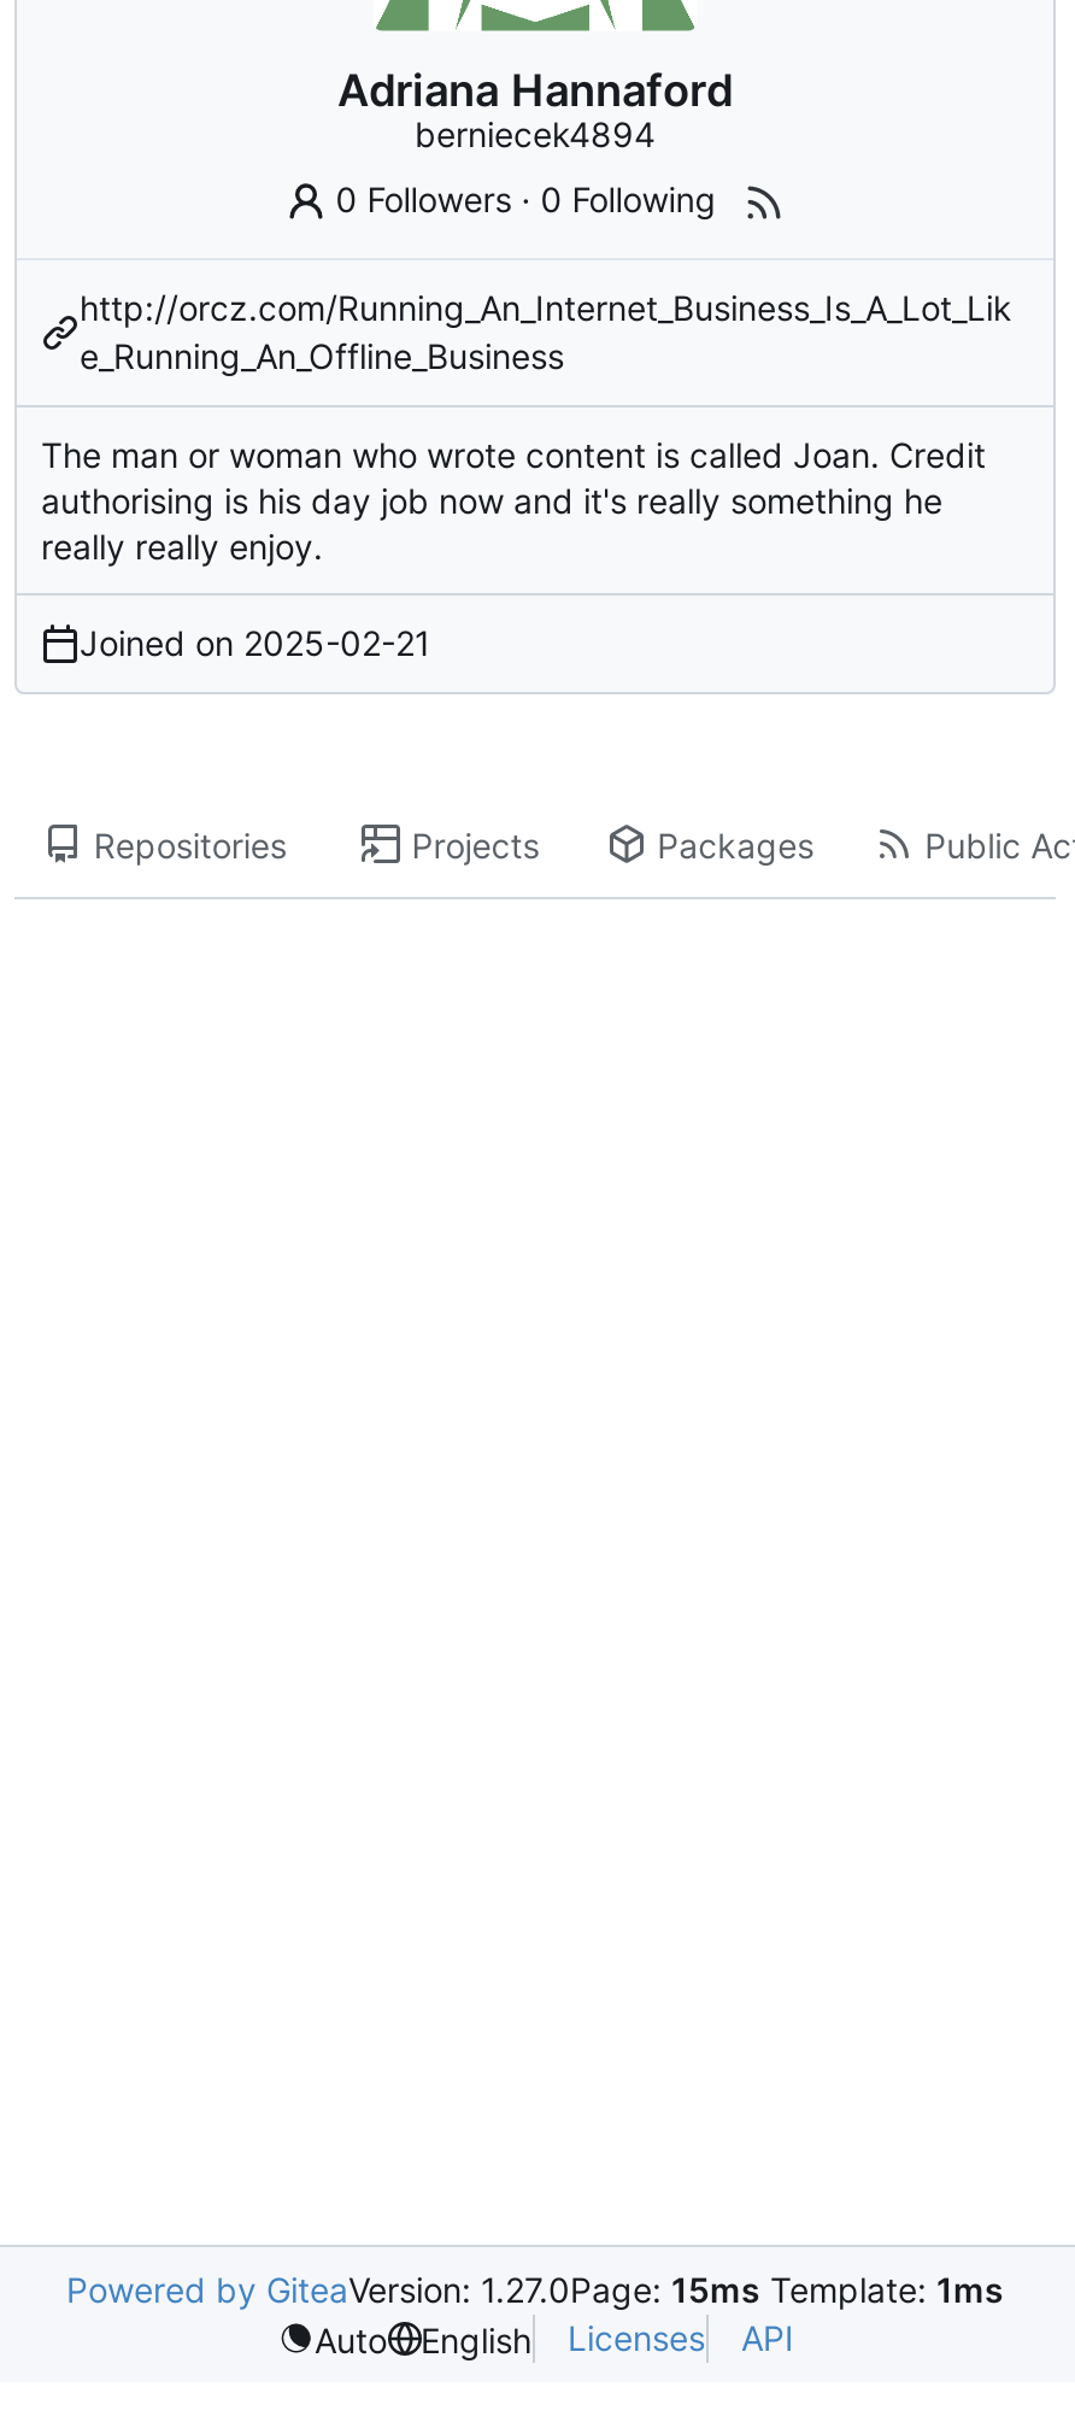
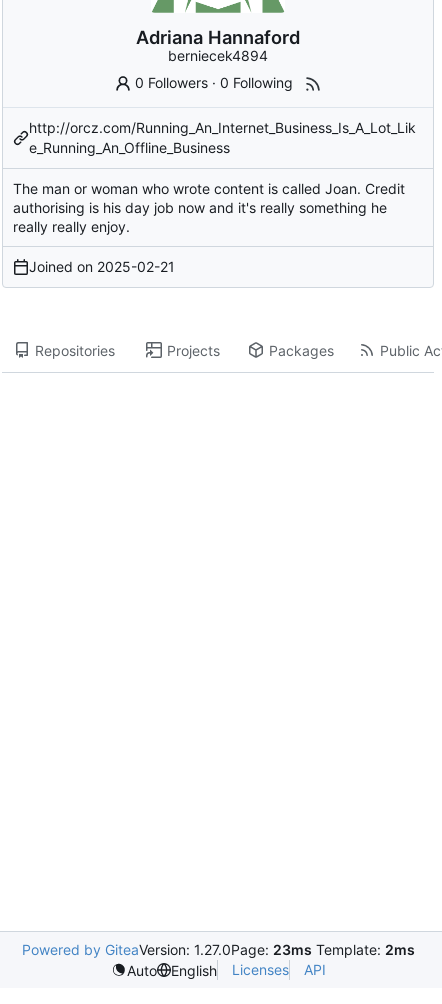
- Powered by GiteaVersion: 1.27.0Page: 15ms Template: 1ms
+ Powered by GiteaVersion: 1.27.0Page: 23ms Template: 2ms
